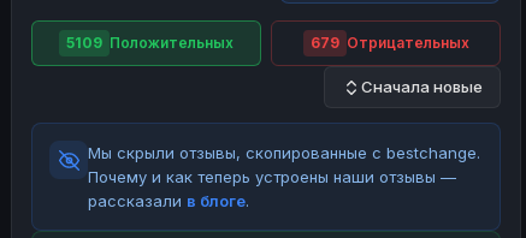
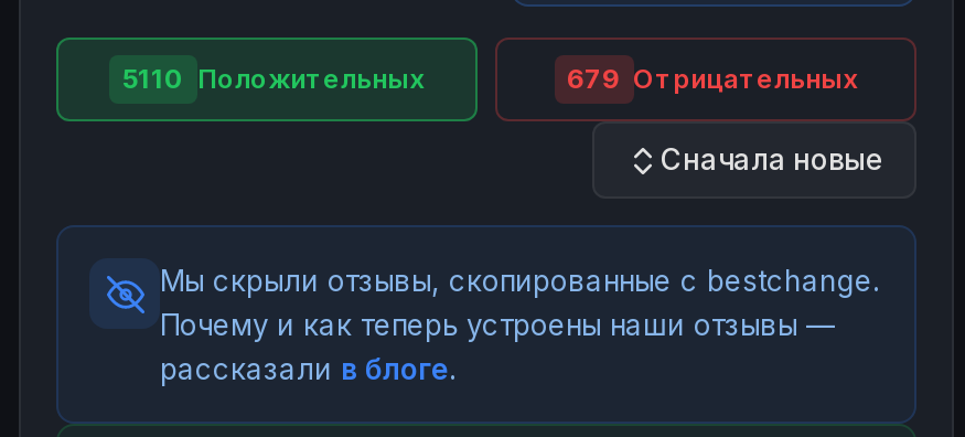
- 5109 Положительных
+ 5110 Положительных
